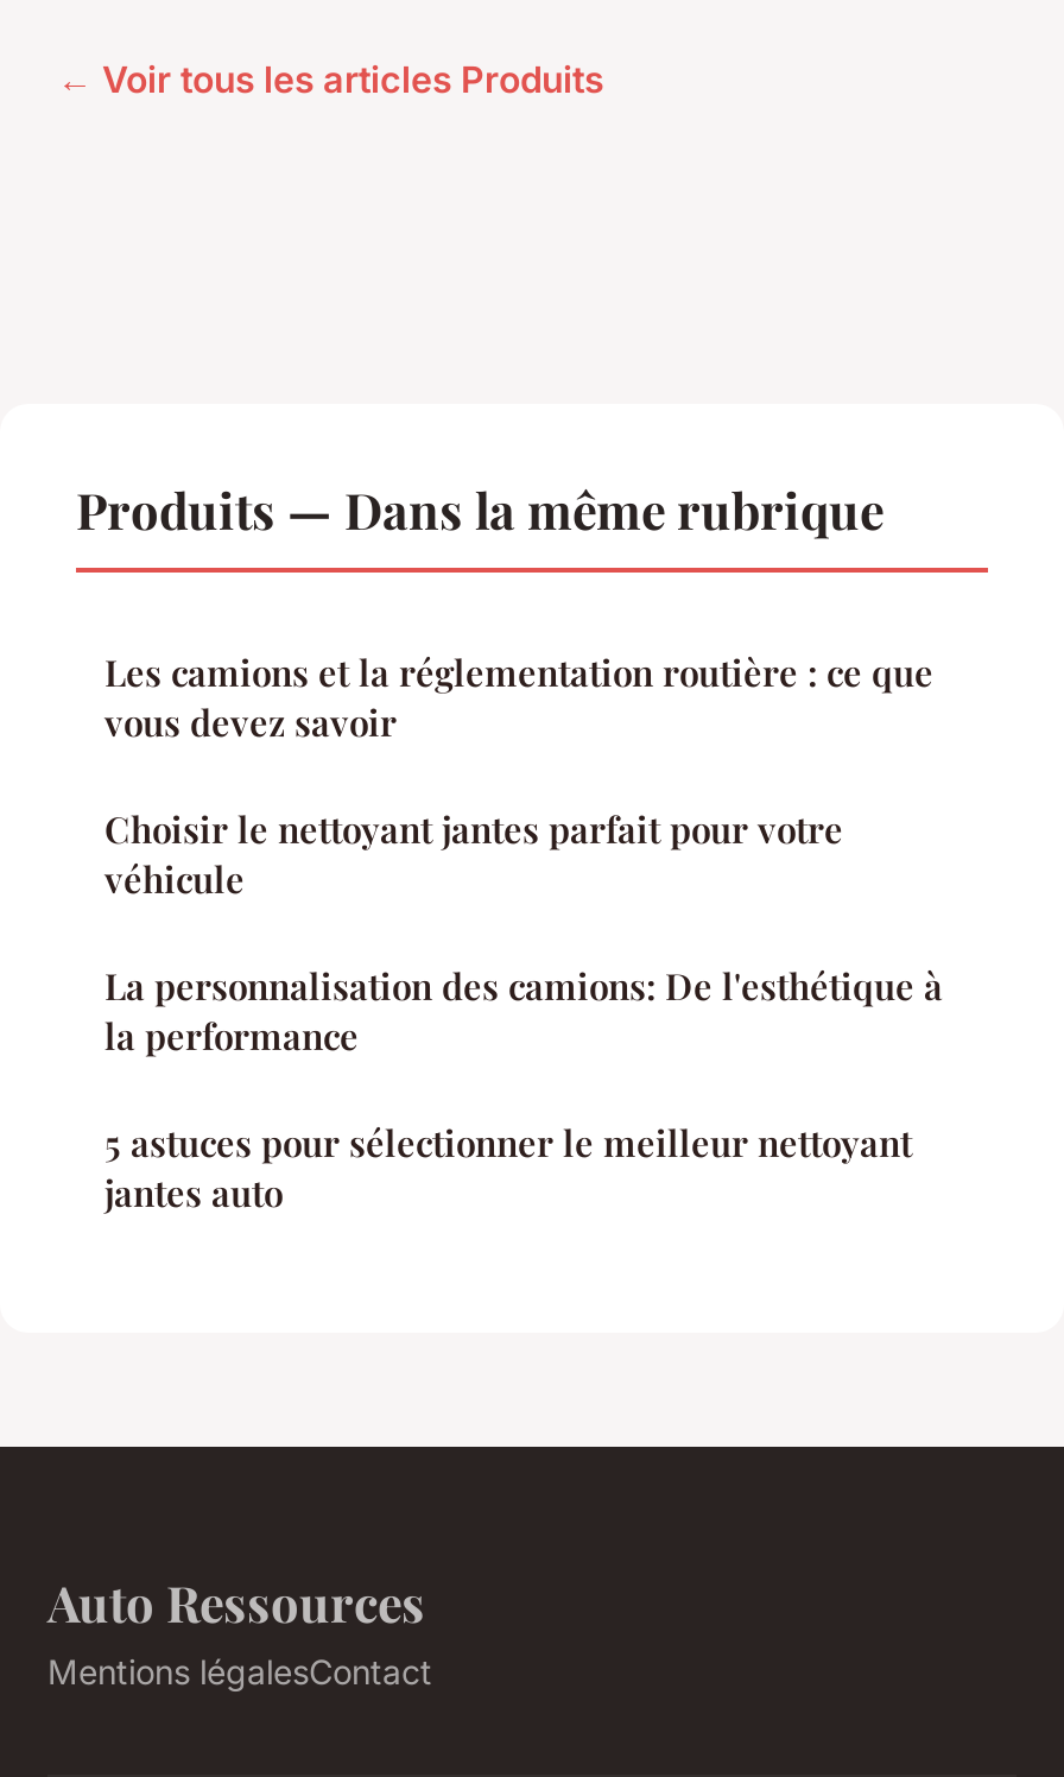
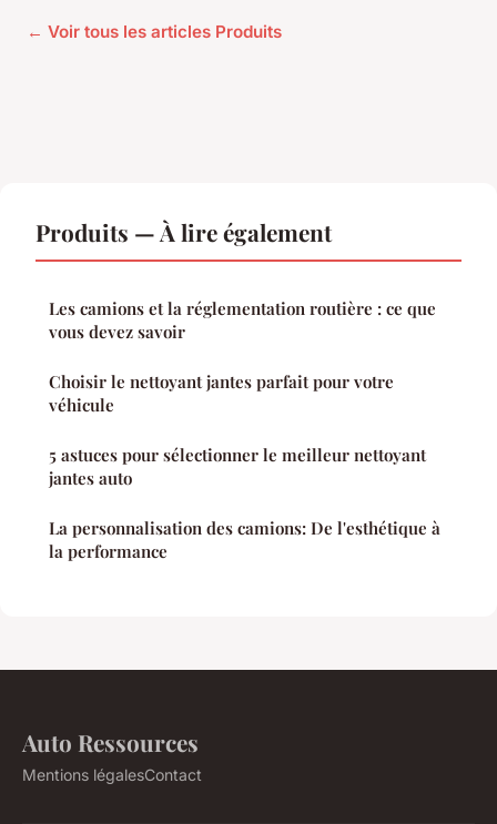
- Produits — Dans la même rubrique
+ Produits — À lire également

moved down: La personnalisation des camions: De l'esthétique à | la performance

moved up: 5 astuces pour sélectionner le meilleur nettoyant | jantes auto
